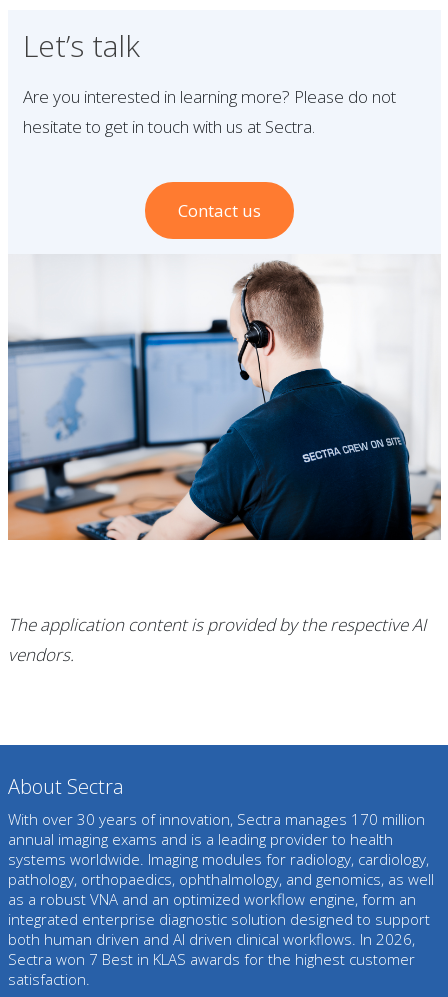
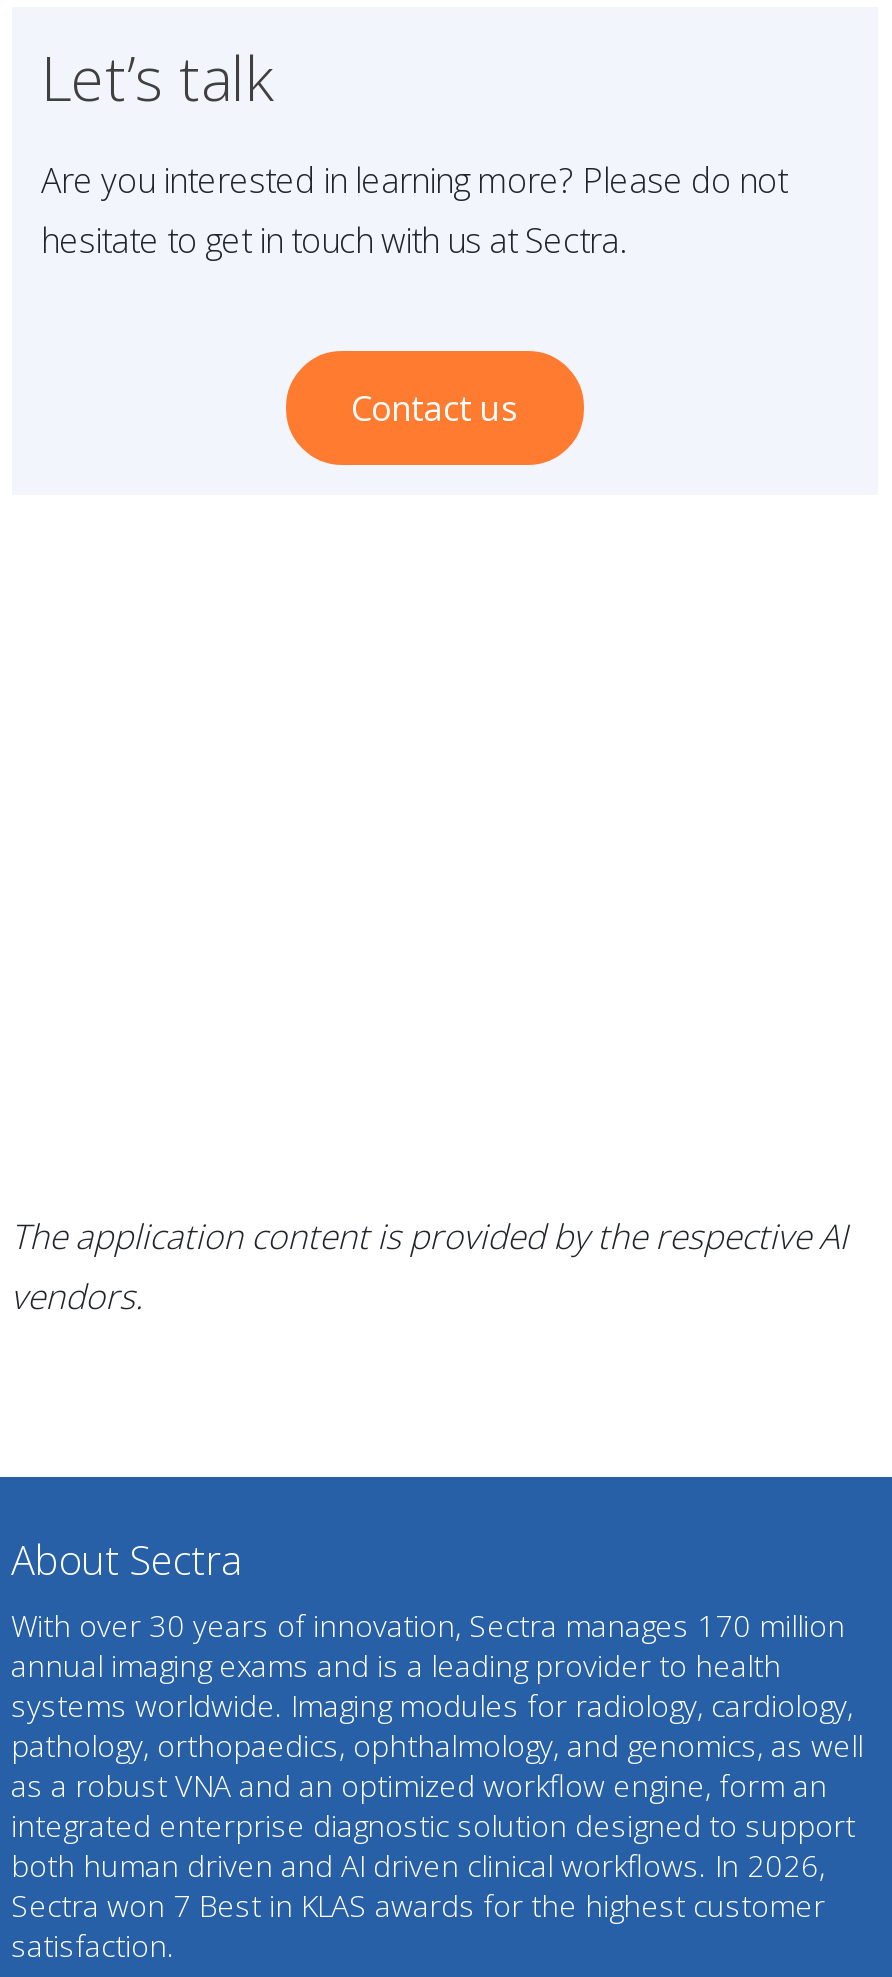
- [image]
